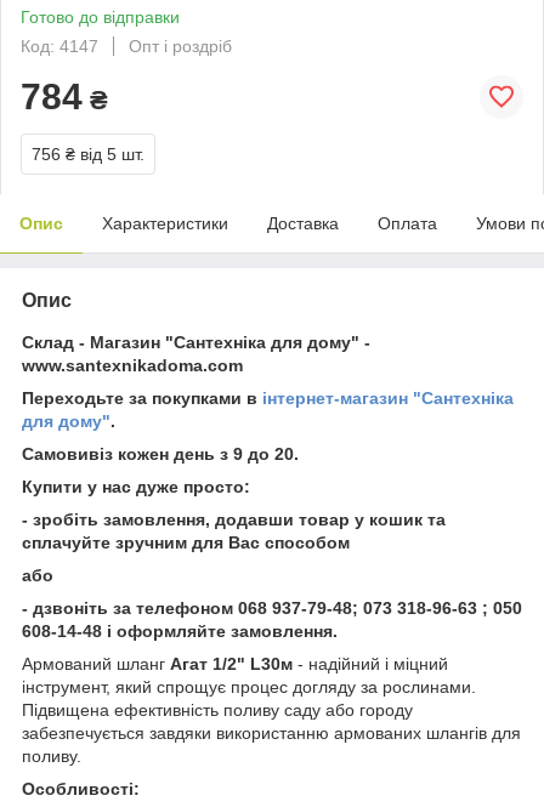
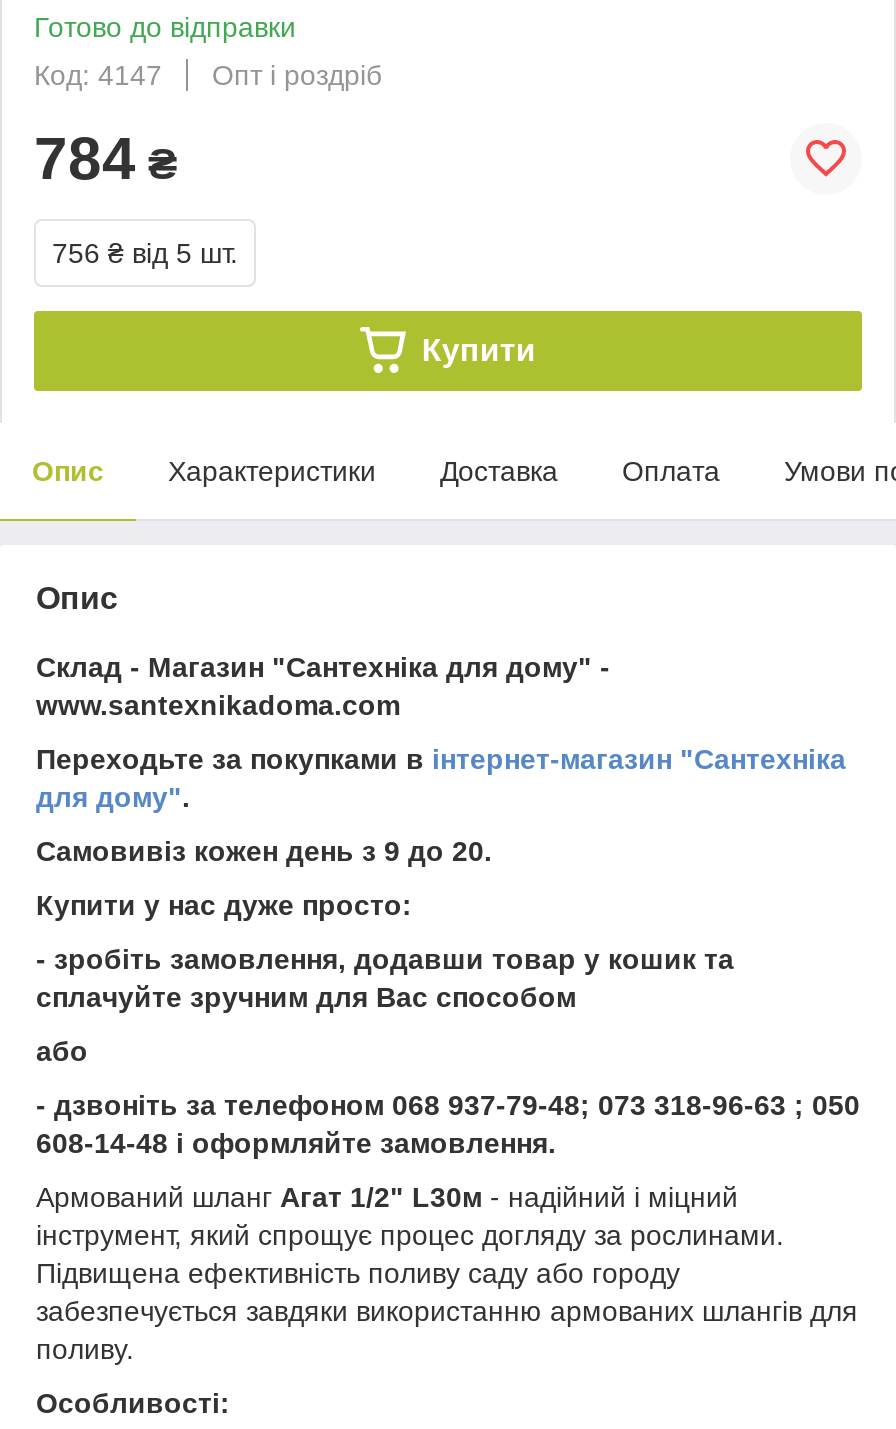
+ Купити
